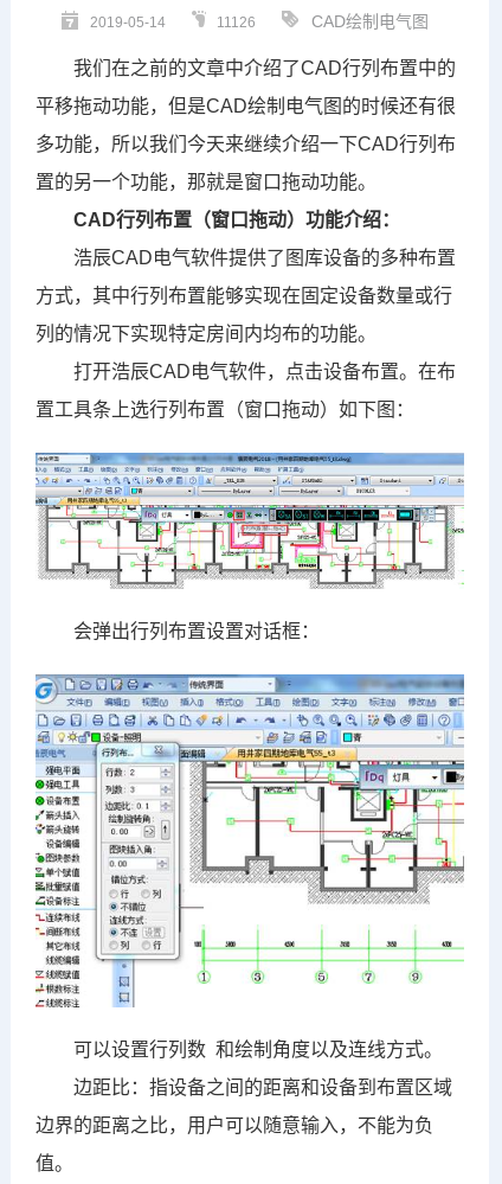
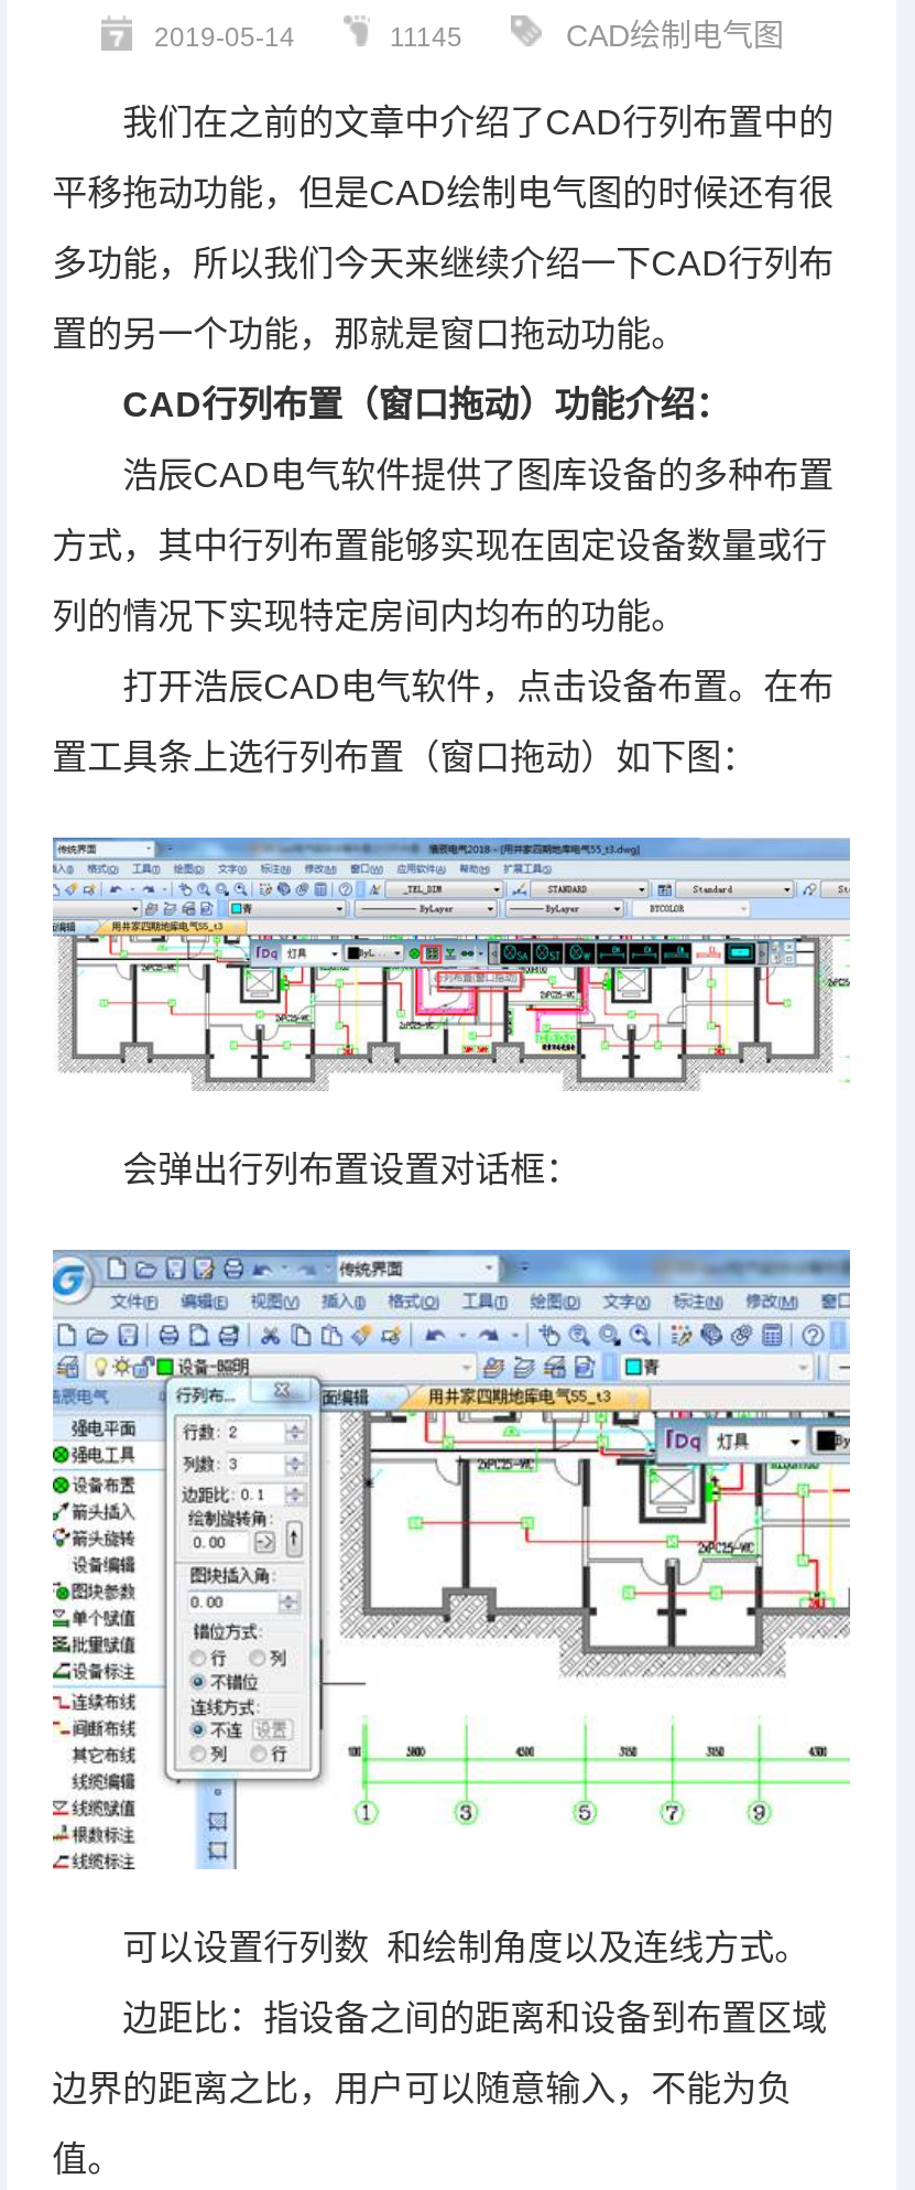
- 11126
+ 11145
